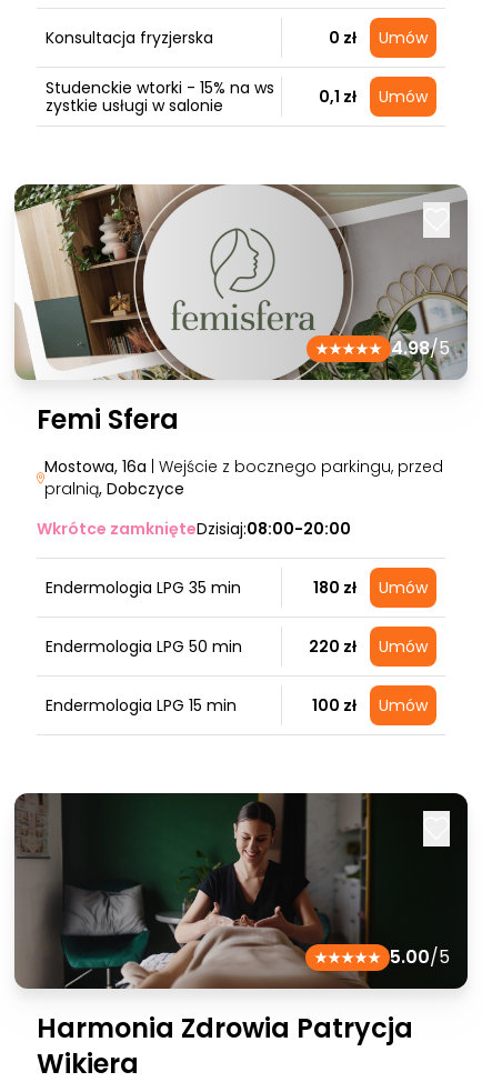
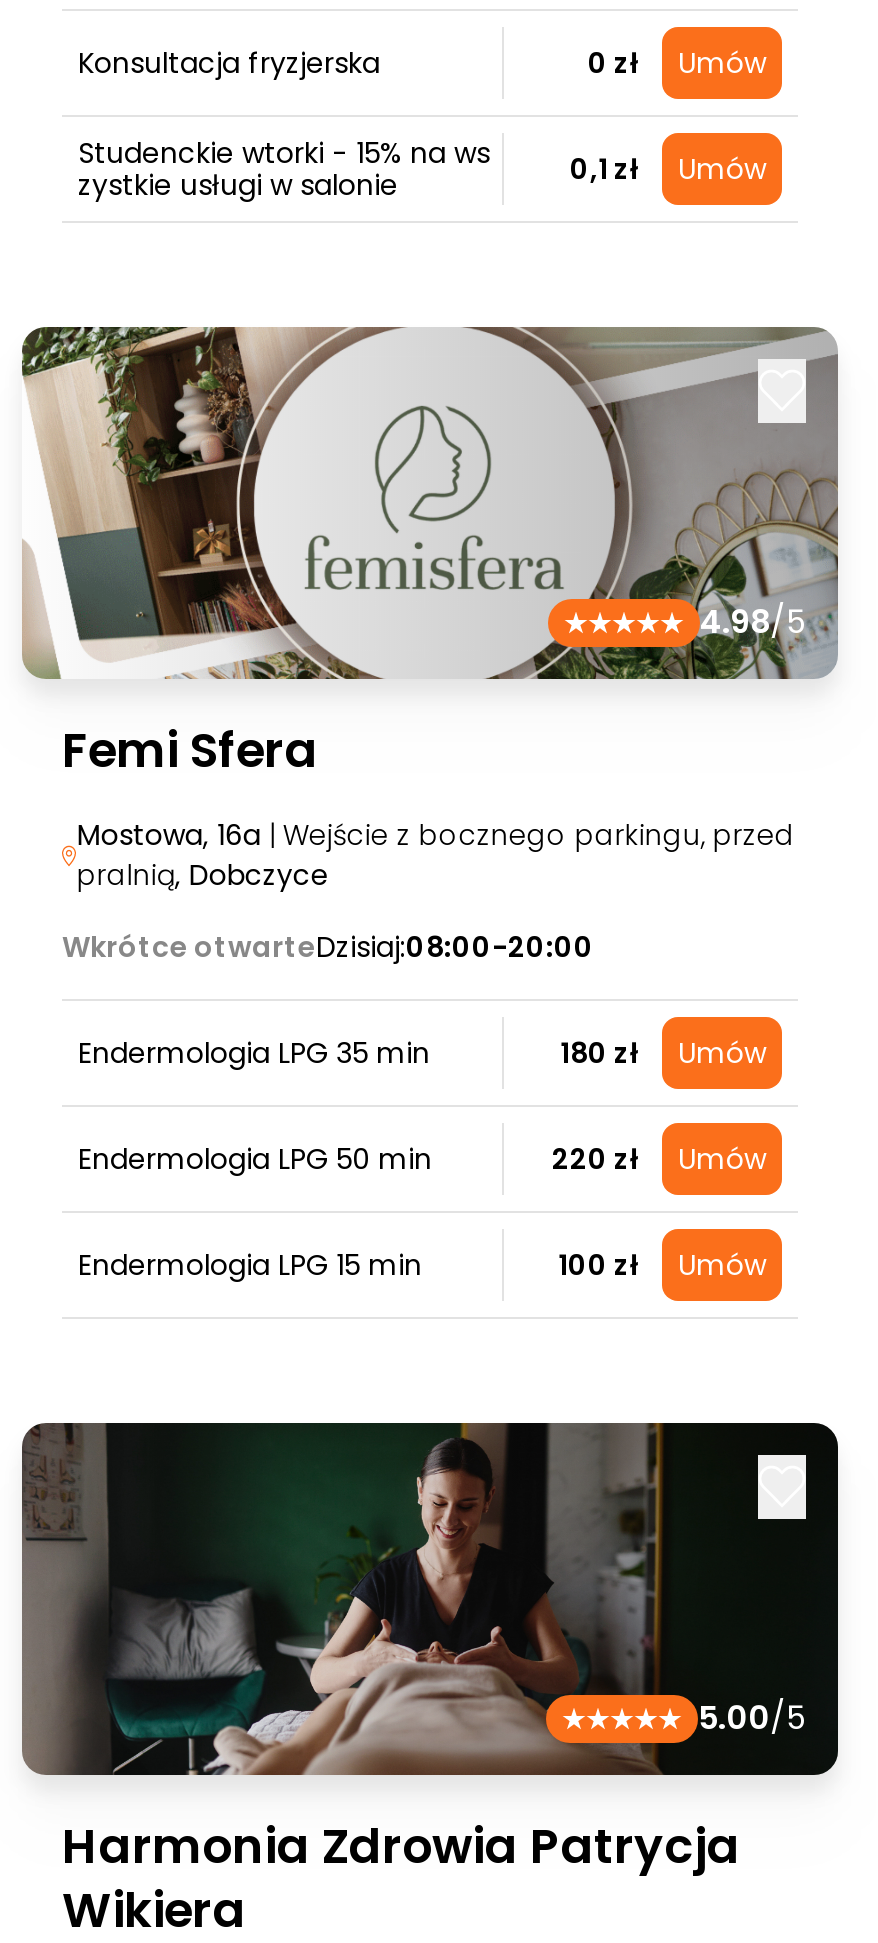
- Wkrótce zamknięteDzisiaj:08:00-20:00
+ Wkrótce otwarteDzisiaj:08:00-20:00
